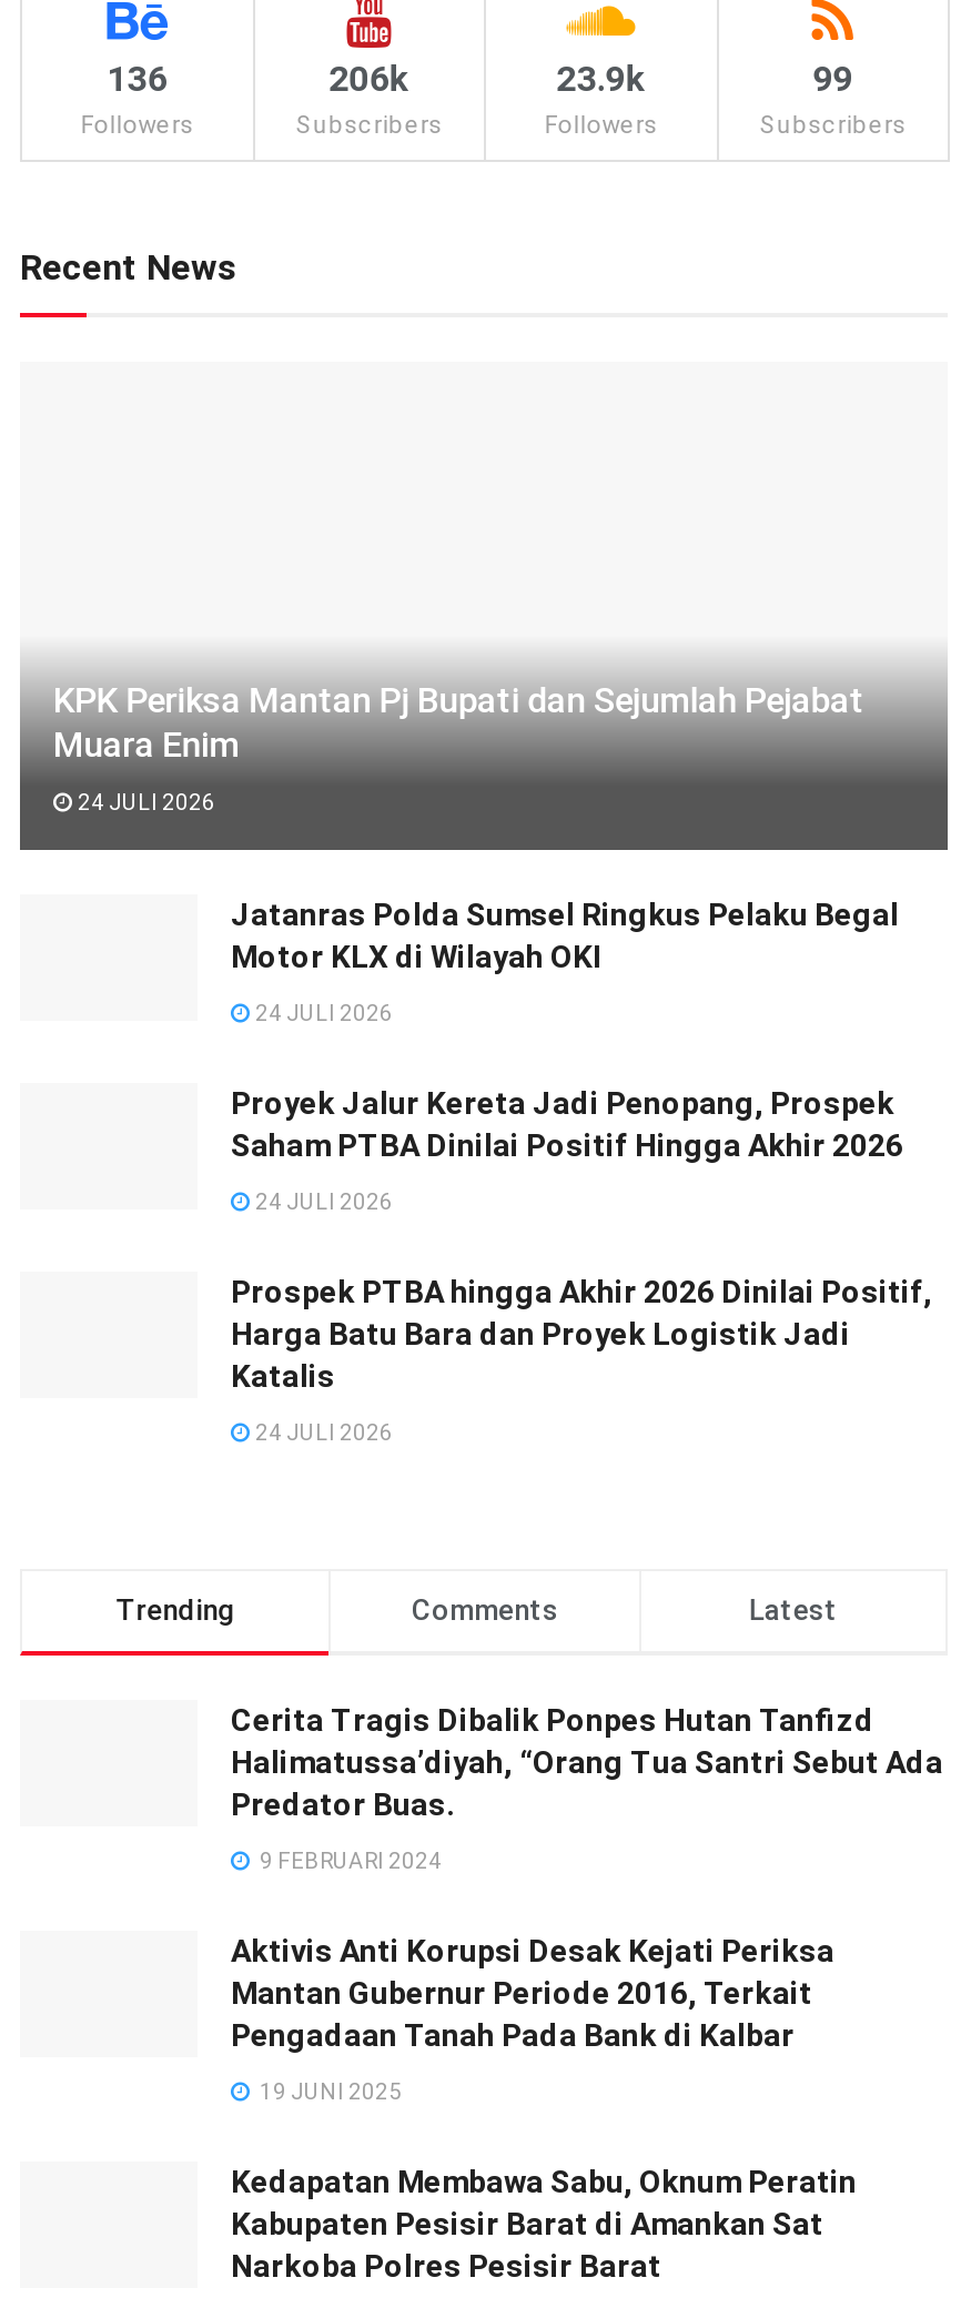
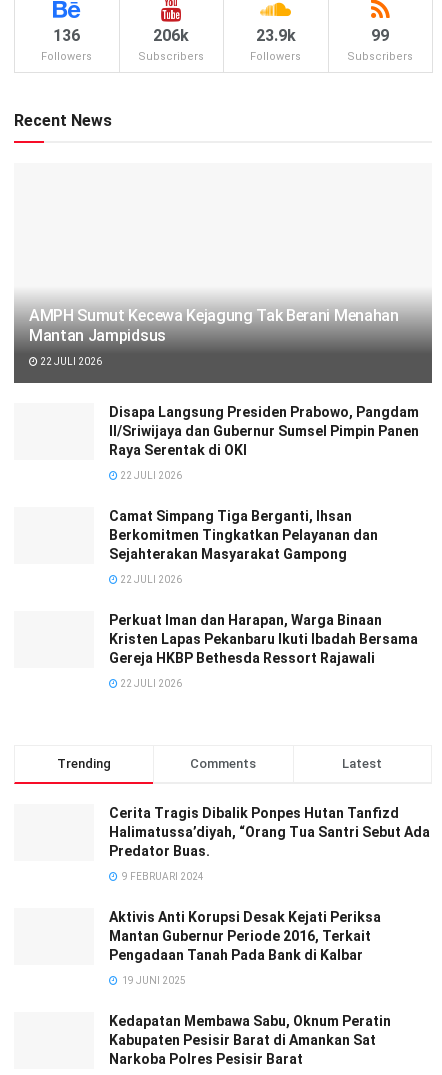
- KPK Periksa Mantan Pj Bupati dan Sejumlah Pejabat
- Muara Enim
+ AMPH Sumut Kecewa Kejagung Tak Berani Menahan
+ Mantan Jampidsus

- 24 JULI 2026
+ 22 JULI 2026

- Jatanras Polda Sumsel Ringkus Pelaku Begal
- Motor KLX di Wilayah OKI
+ Disapa Langsung Presiden Prabowo, Pangdam
+ II/Sriwijaya dan Gubernur Sumsel Pimpin Panen
+ Raya Serentak di OKI

- 24 JULI 2026
+ 22 JULI 2026

- Proyek Jalur Kereta Jadi Penopang, Prospek
- Saham PTBA Dinilai Positif Hingga Akhir 2026
+ Camat Simpang Tiga Berganti, Ihsan
+ Berkomitmen Tingkatkan Pelayanan dan
+ Sejahterakan Masyarakat Gampong

- 24 JULI 2026
+ 22 JULI 2026

- Prospek PTBA hingga Akhir 2026 Dinilai Positif,
- Harga Batu Bara dan Proyek Logistik Jadi
- Katalis
+ Perkuat Iman dan Harapan, Warga Binaan
+ Kristen Lapas Pekanbaru Ikuti Ibadah Bersama
+ Gereja HKBP Bethesda Ressort Rajawali

- 24 JULI 2026
+ 22 JULI 2026
